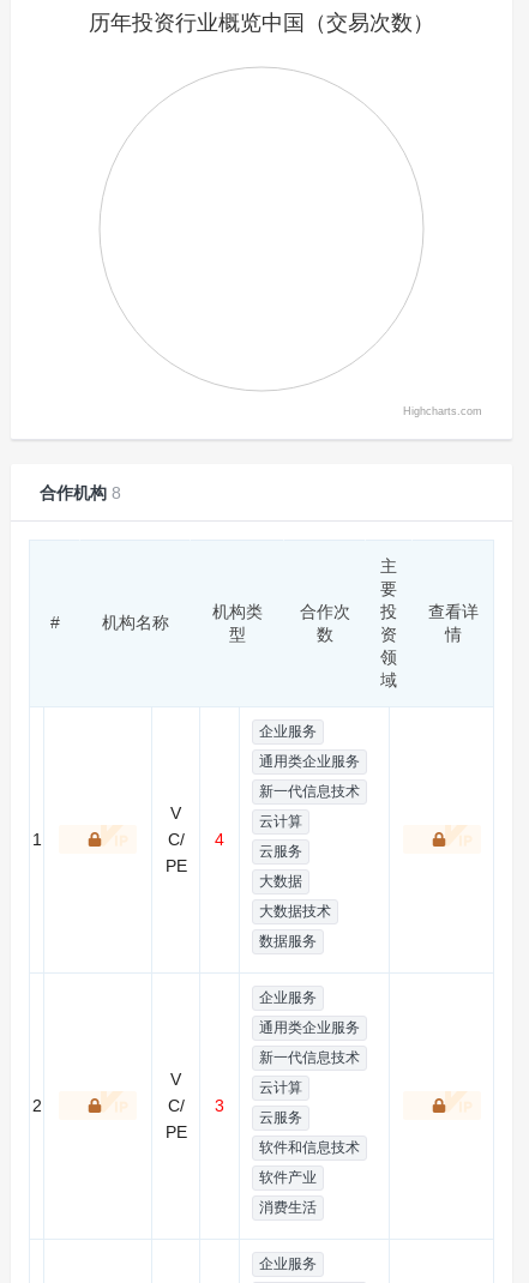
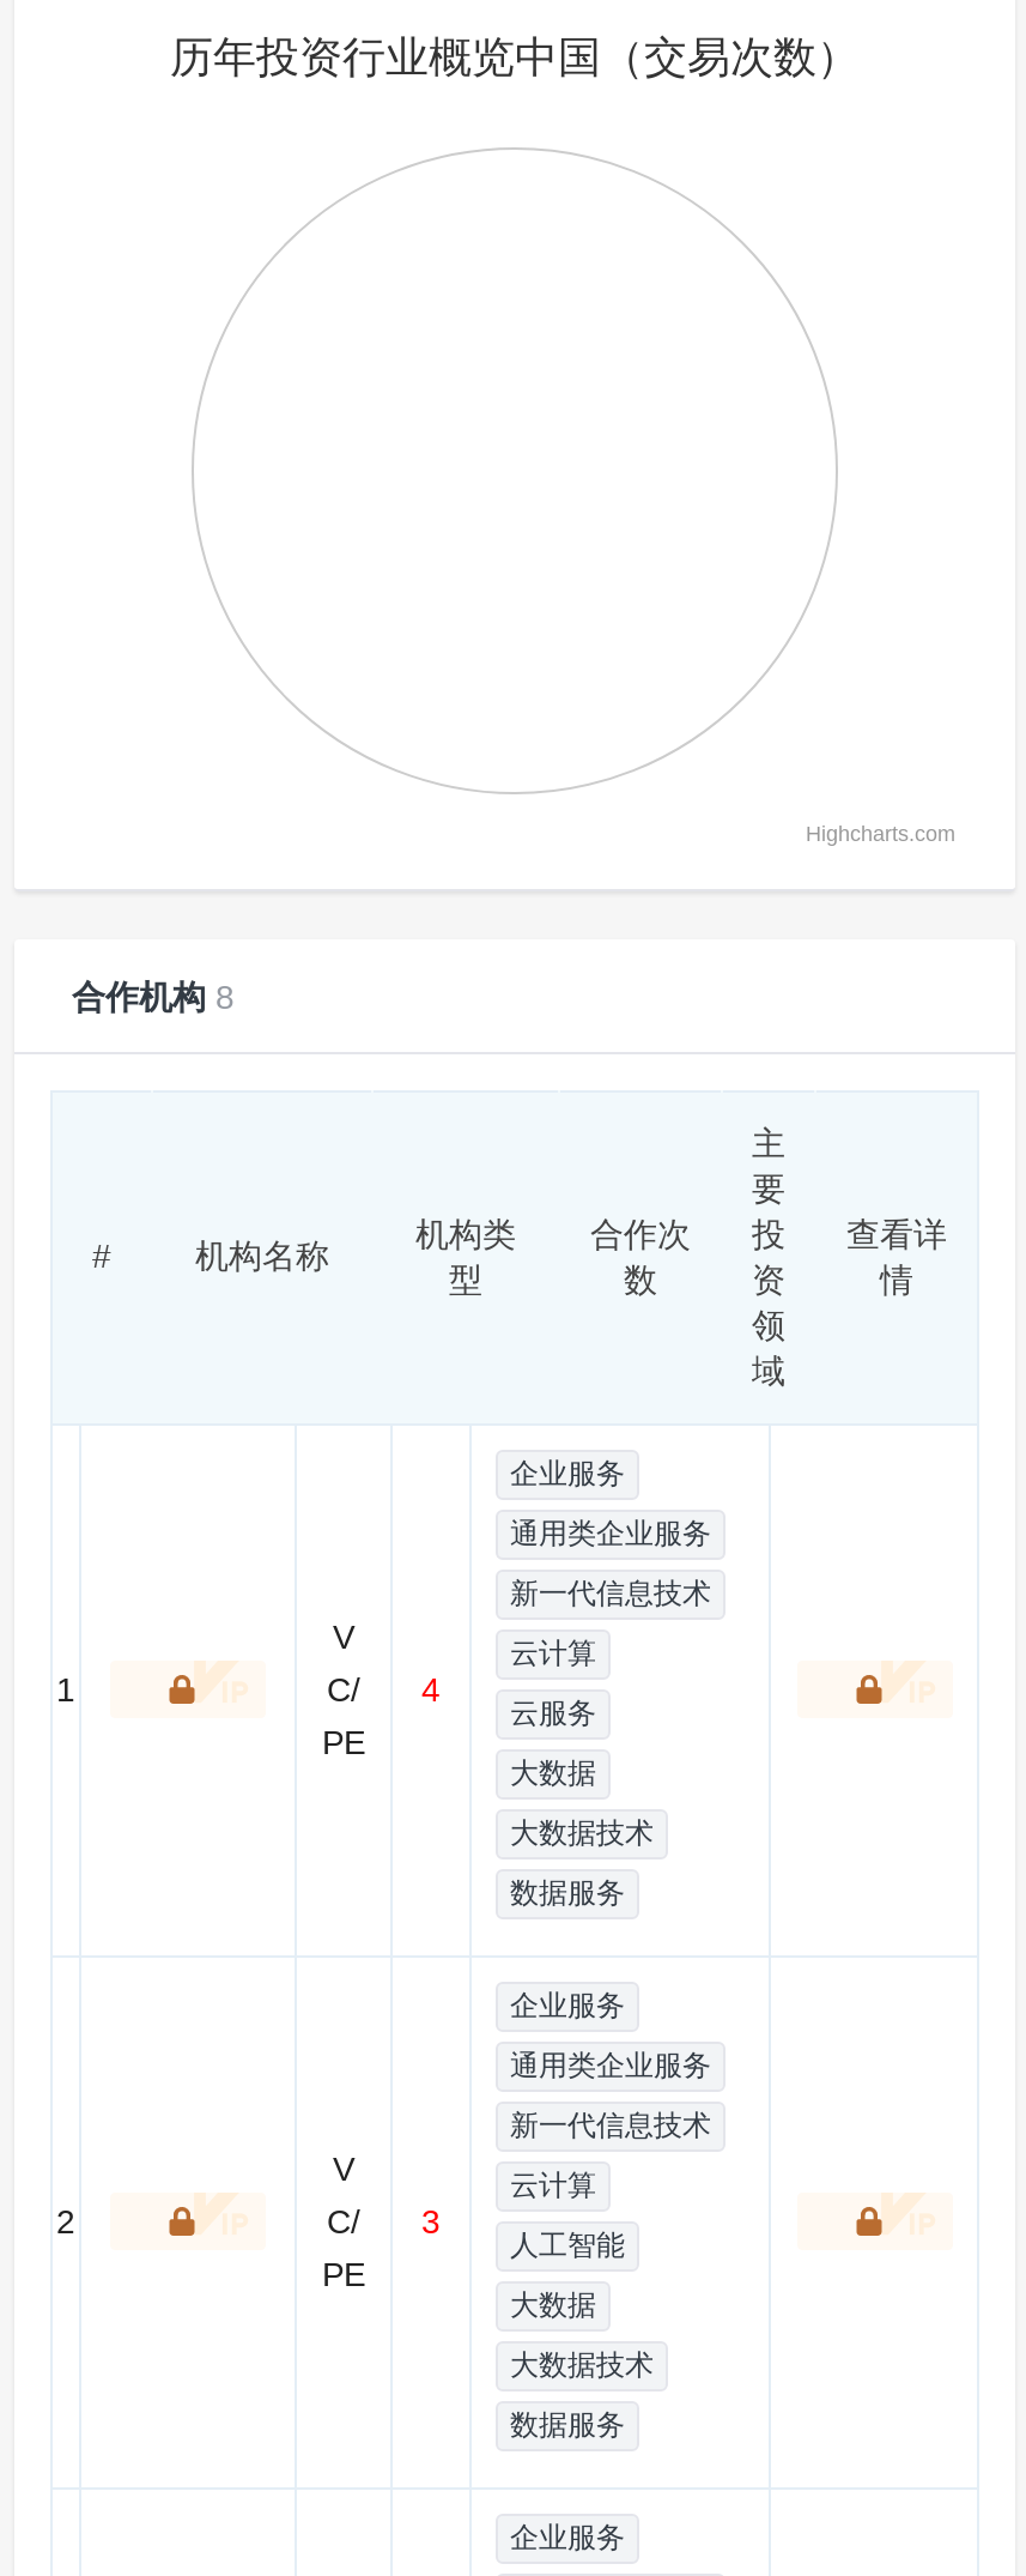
- 云服务
+ 人工智能

- 软件和信息技术
+ 大数据

- 软件产业
+ 大数据技术

- 消费生活
+ 数据服务
